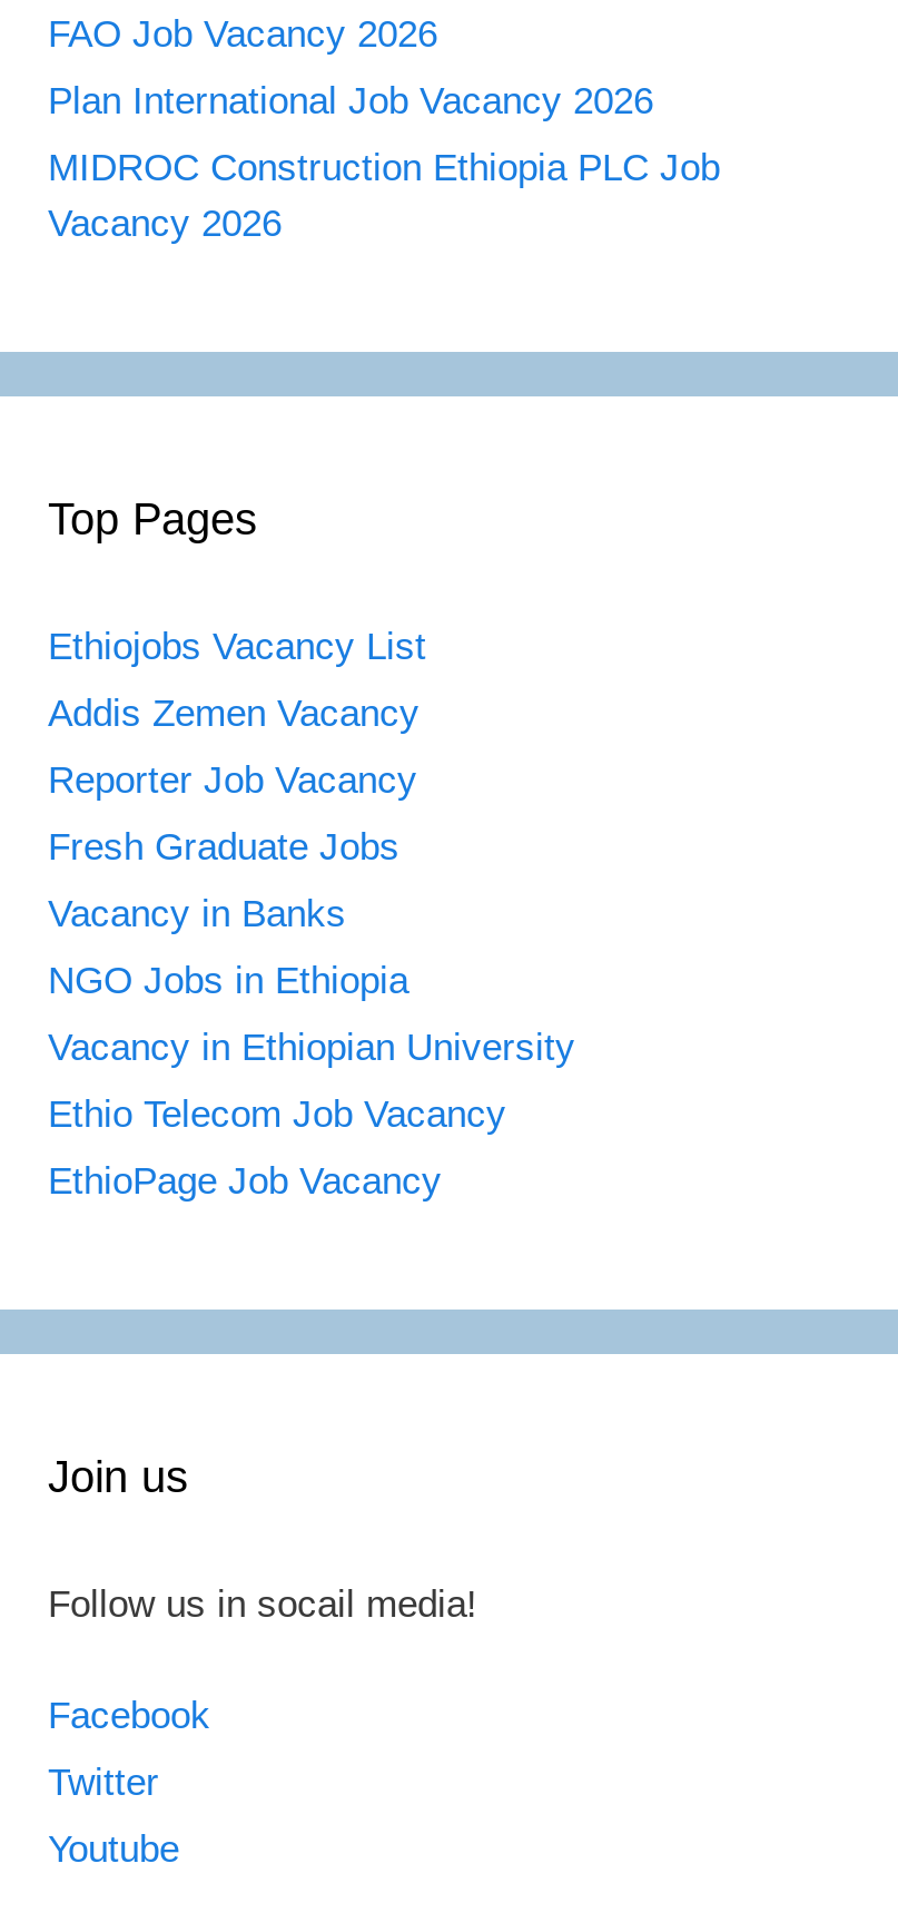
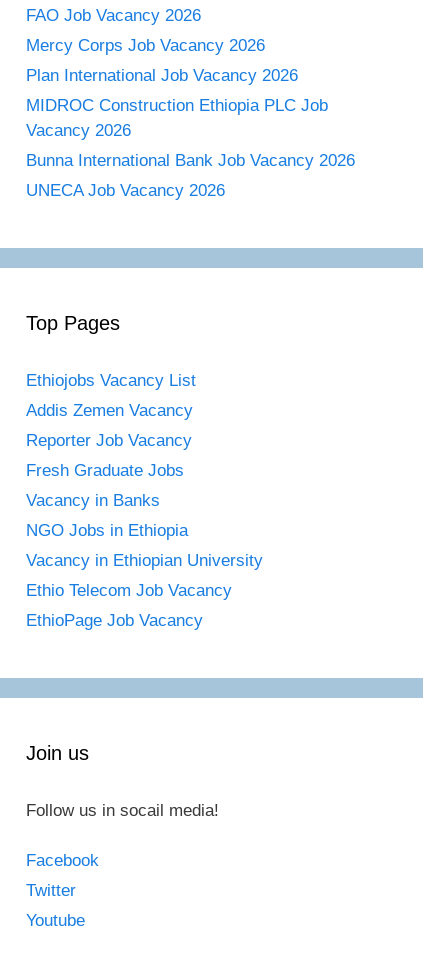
+ Mercy Corps Job Vacancy 2026

+ Bunna International Bank Job Vacancy 2026
+ UNECA Job Vacancy 2026
